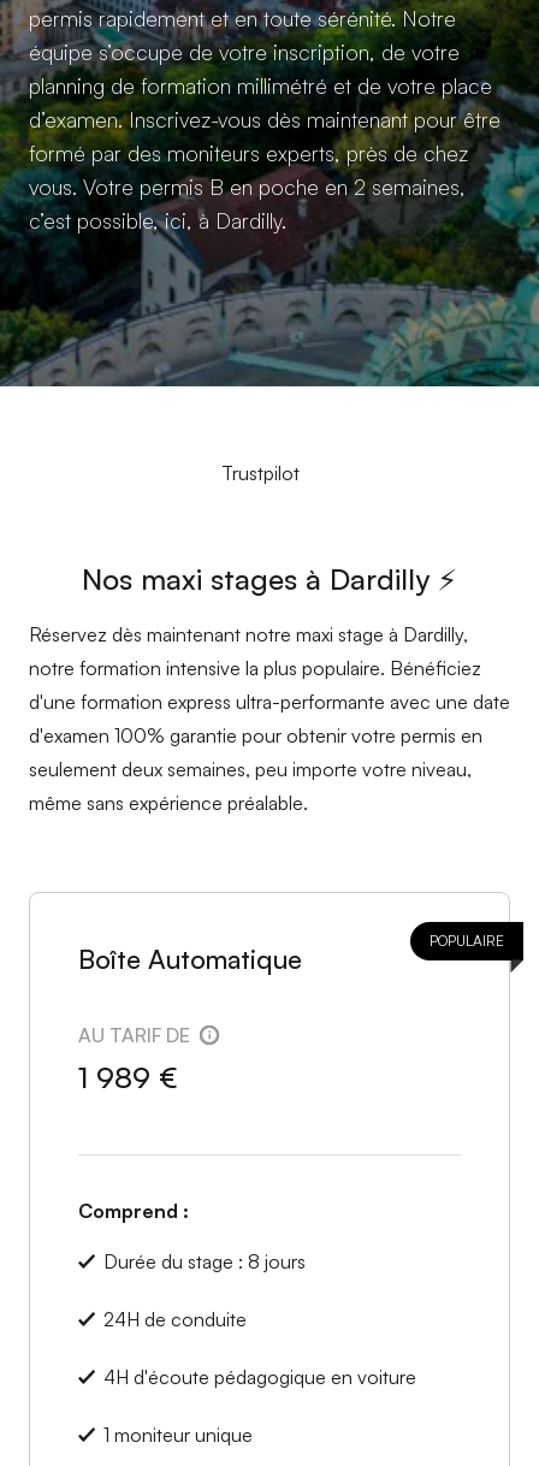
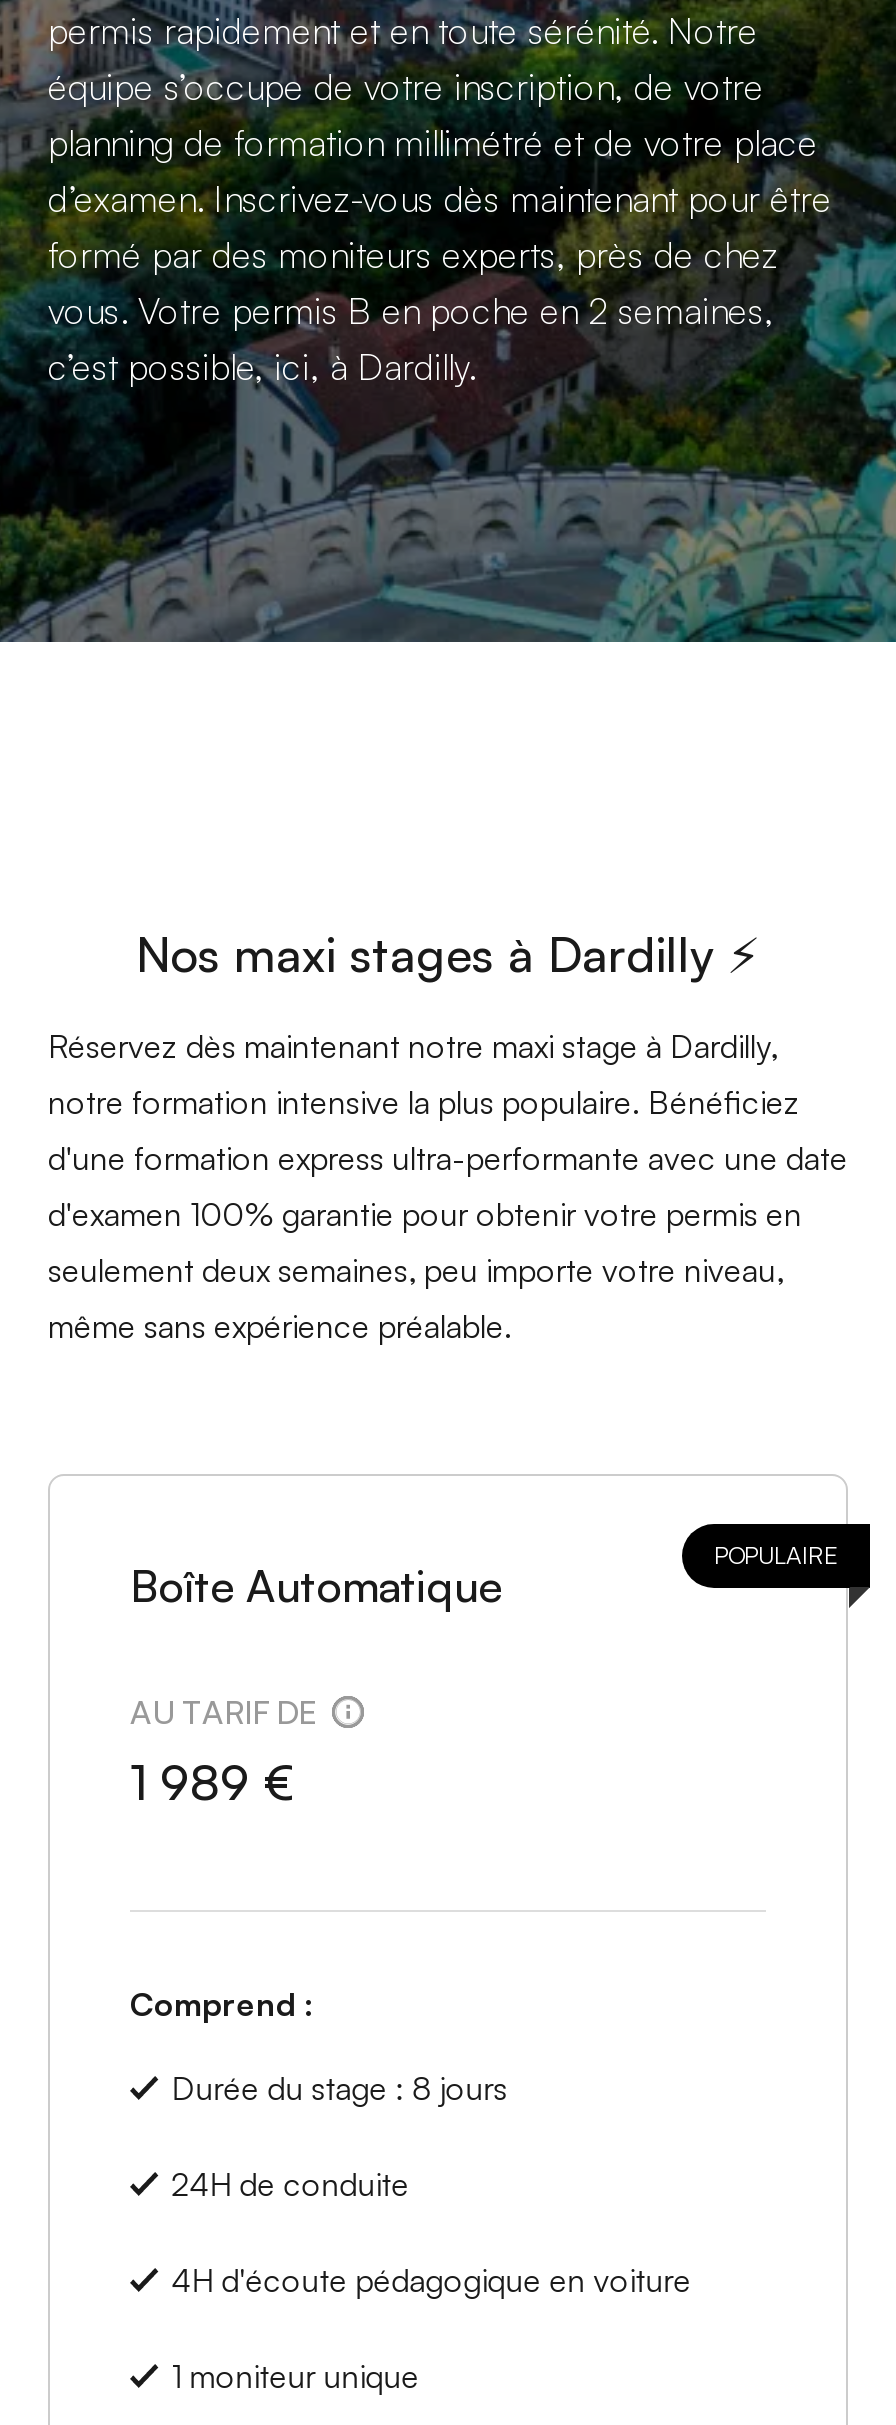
- Trustpilot
